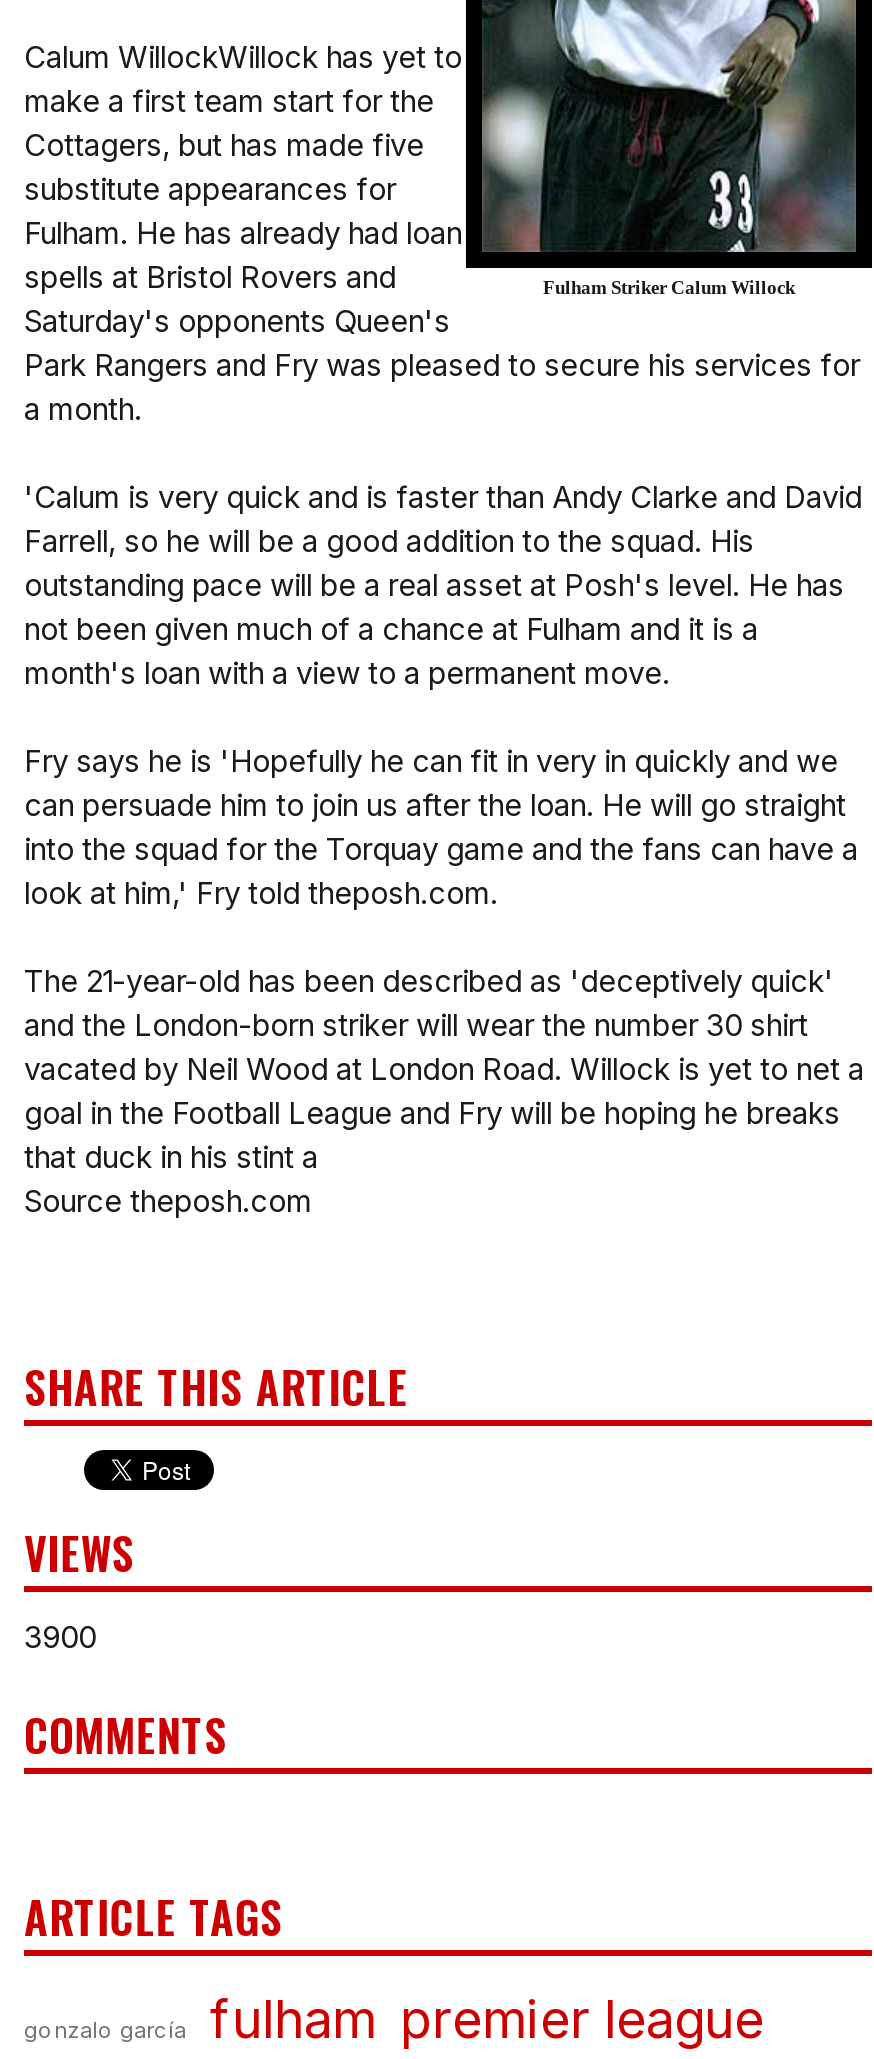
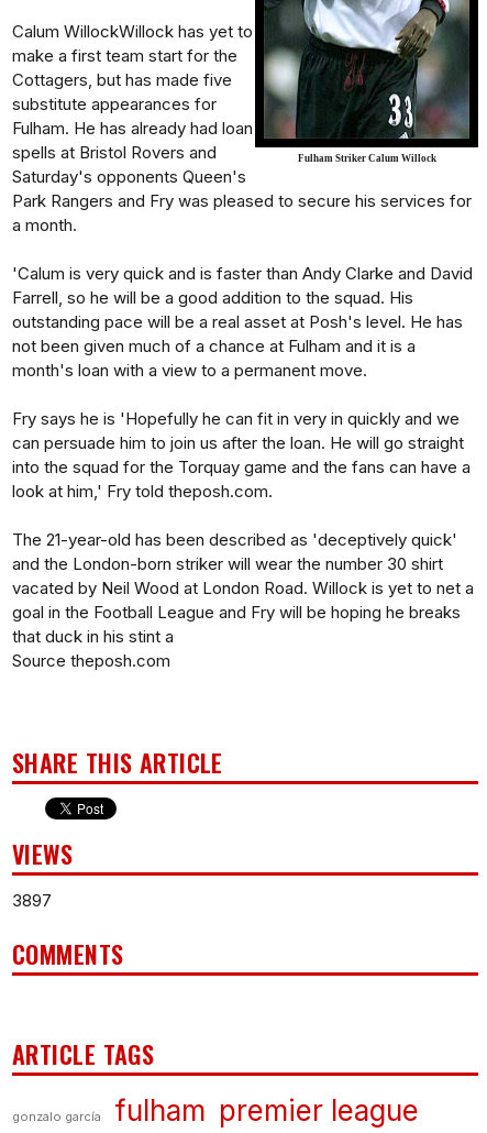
- 3900
+ 3897
